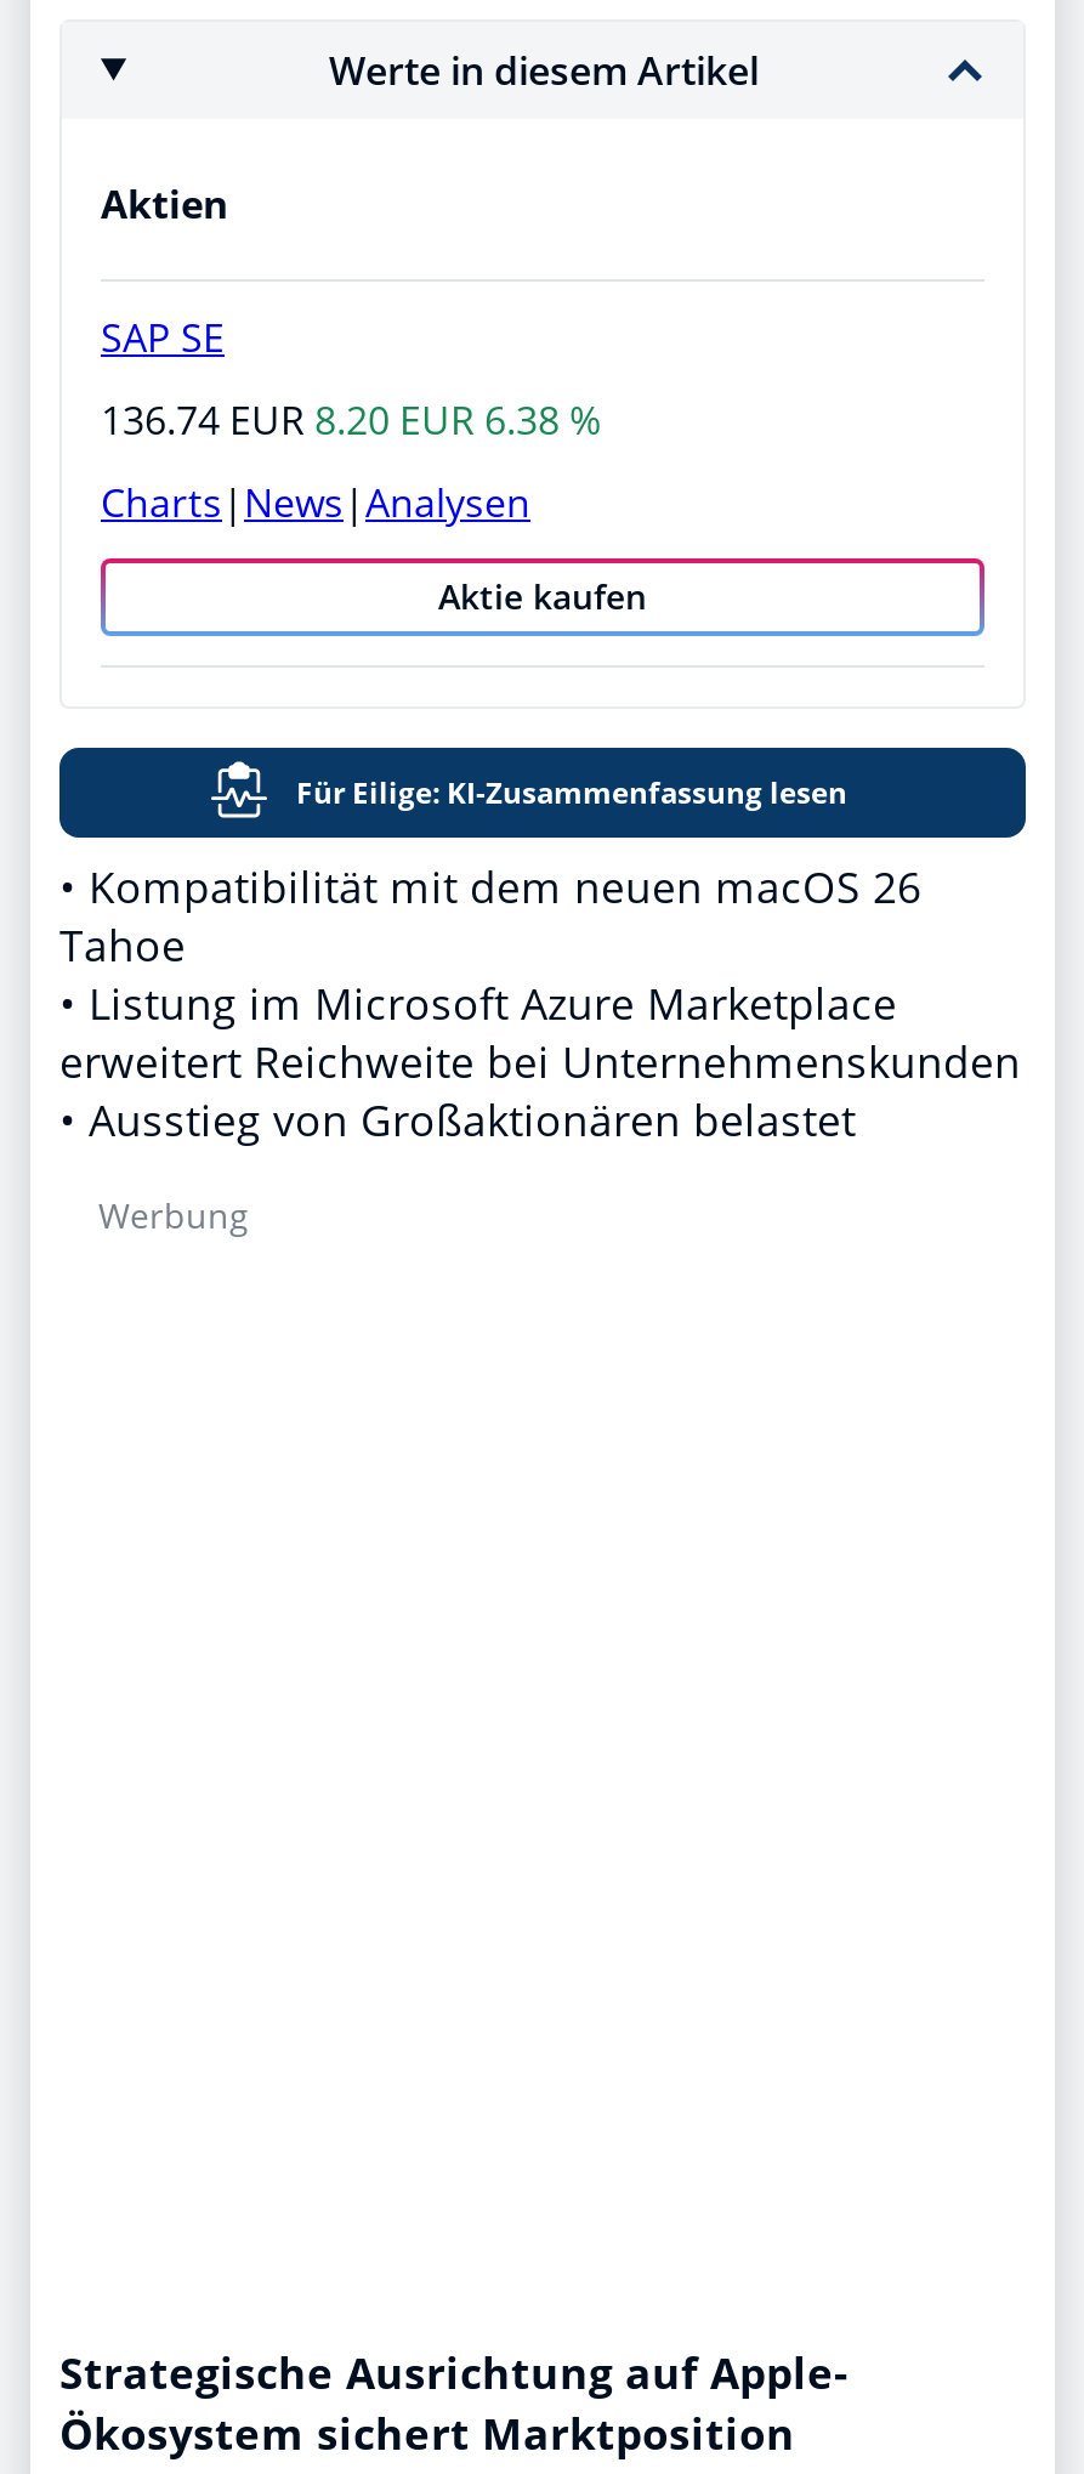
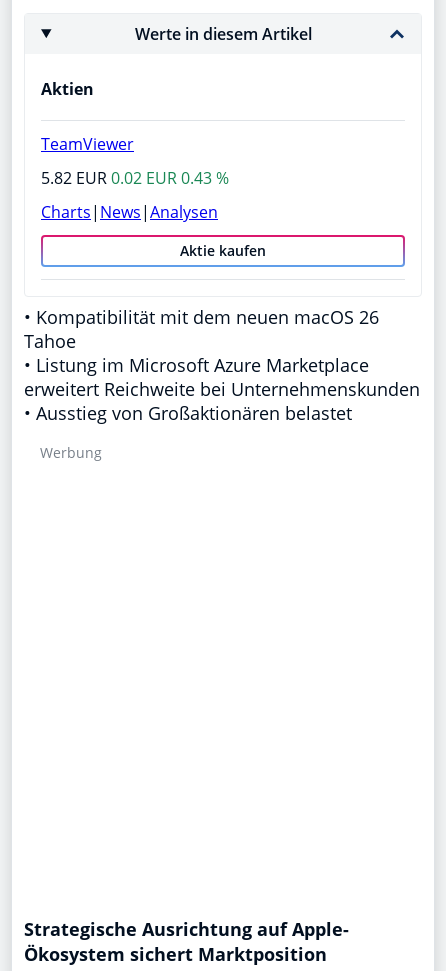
- SAP SE
+ TeamViewer

- 136.74 EUR 8.20 EUR 6.38 %
+ 5.82 EUR 0.02 EUR 0.43 %

- Für Eilige: KI-Zusammenfassung lesen
